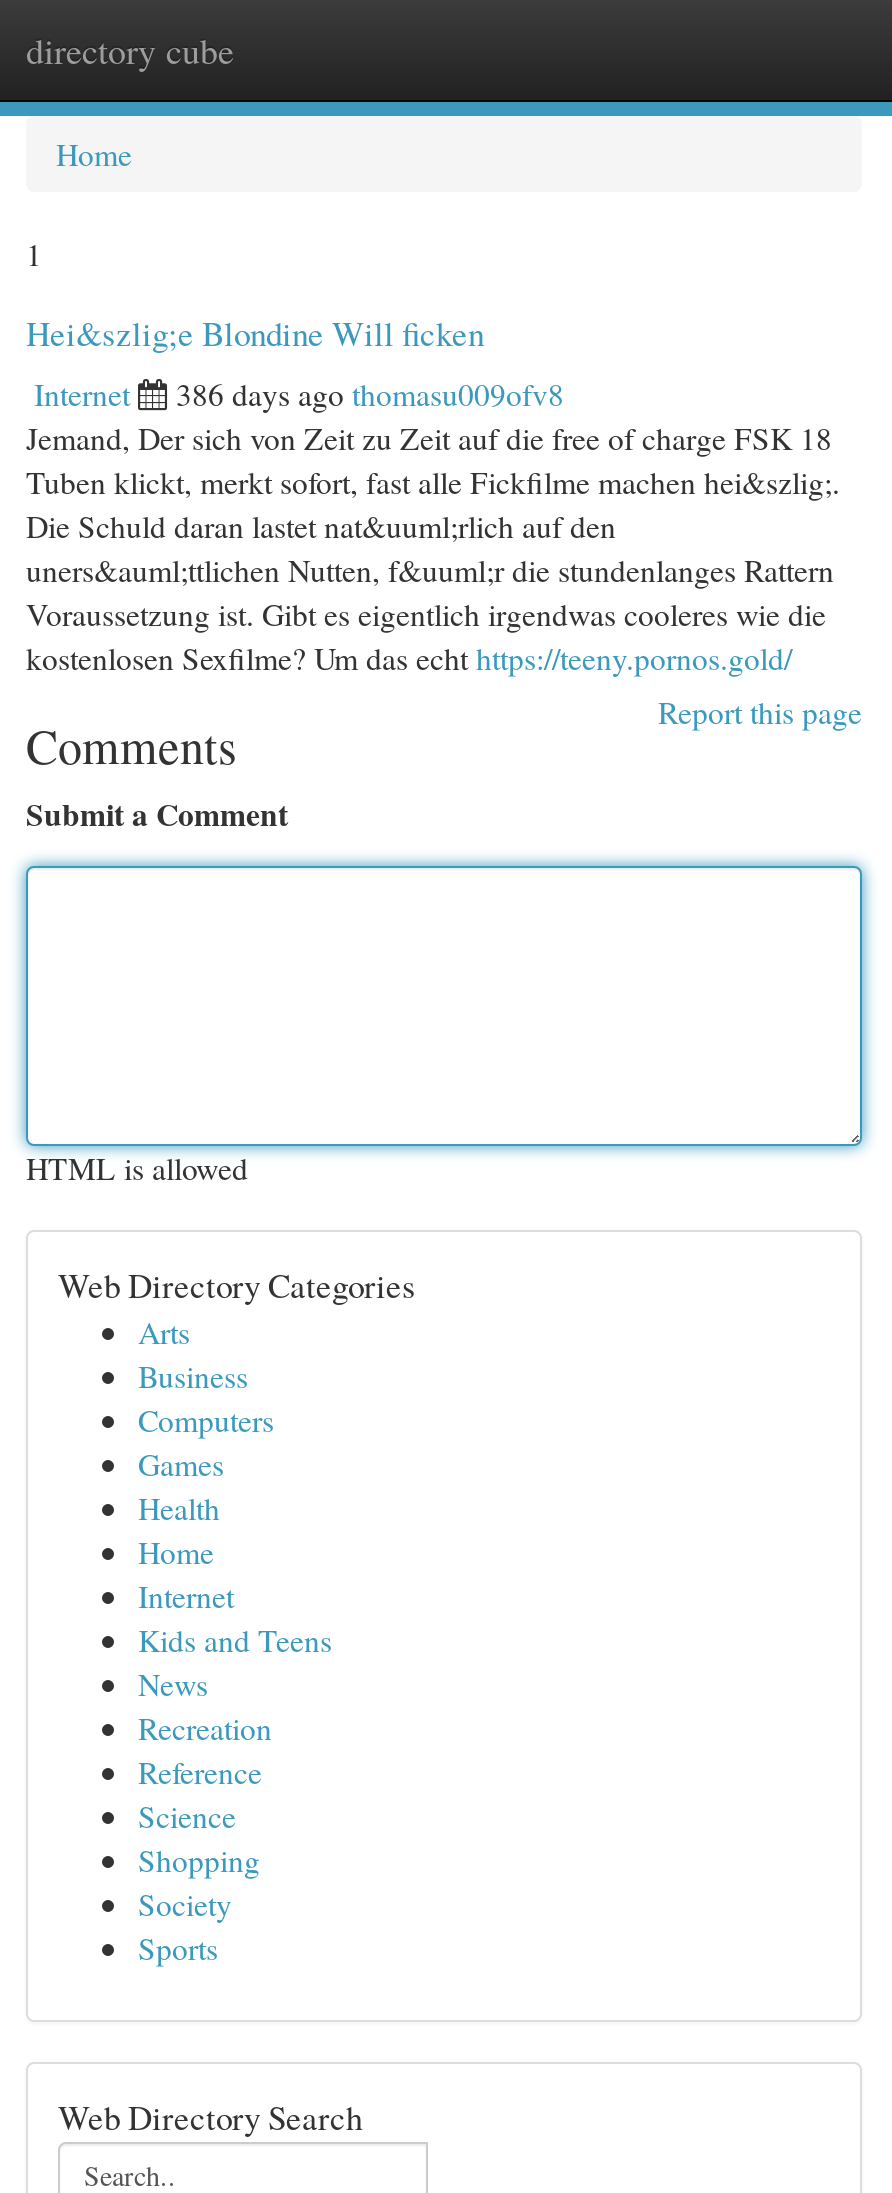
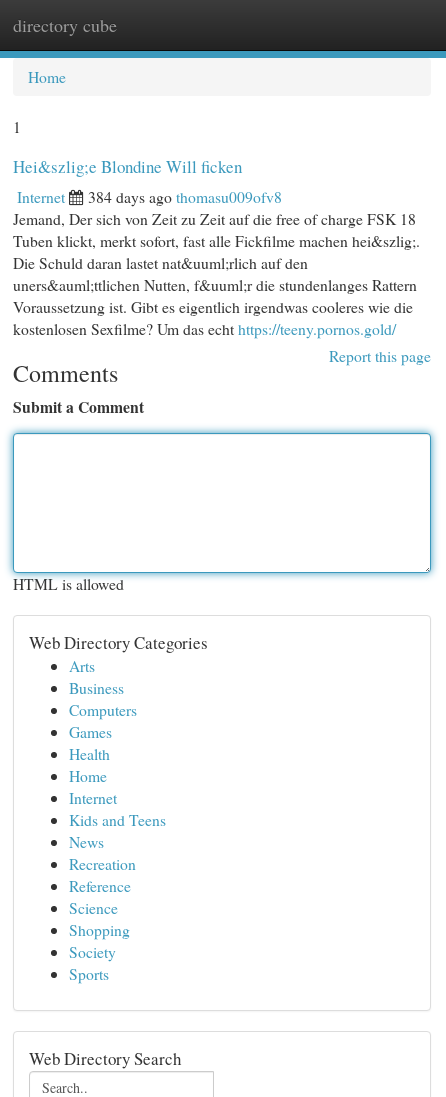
- 386 days ago thomasu009ofv8
+ 384 days ago thomasu009ofv8
